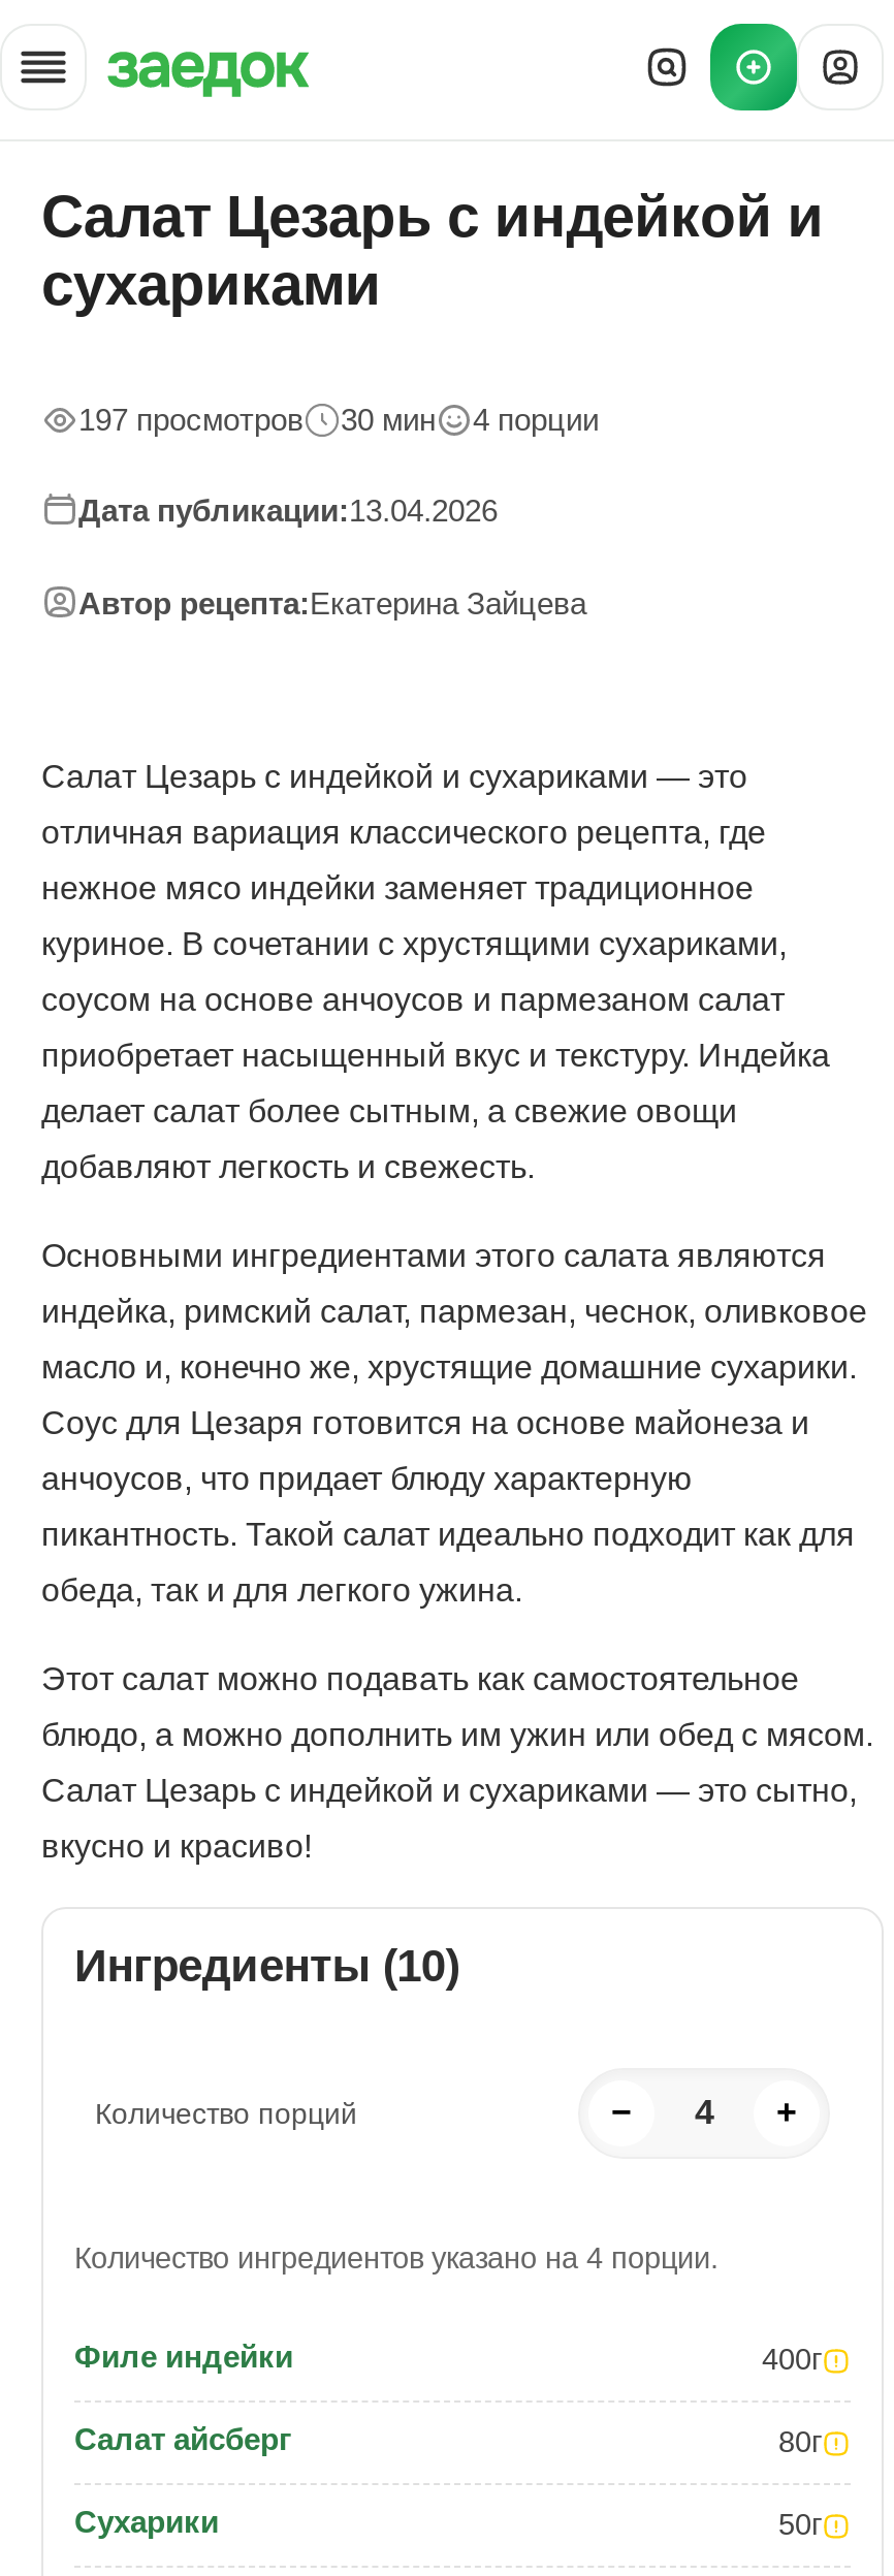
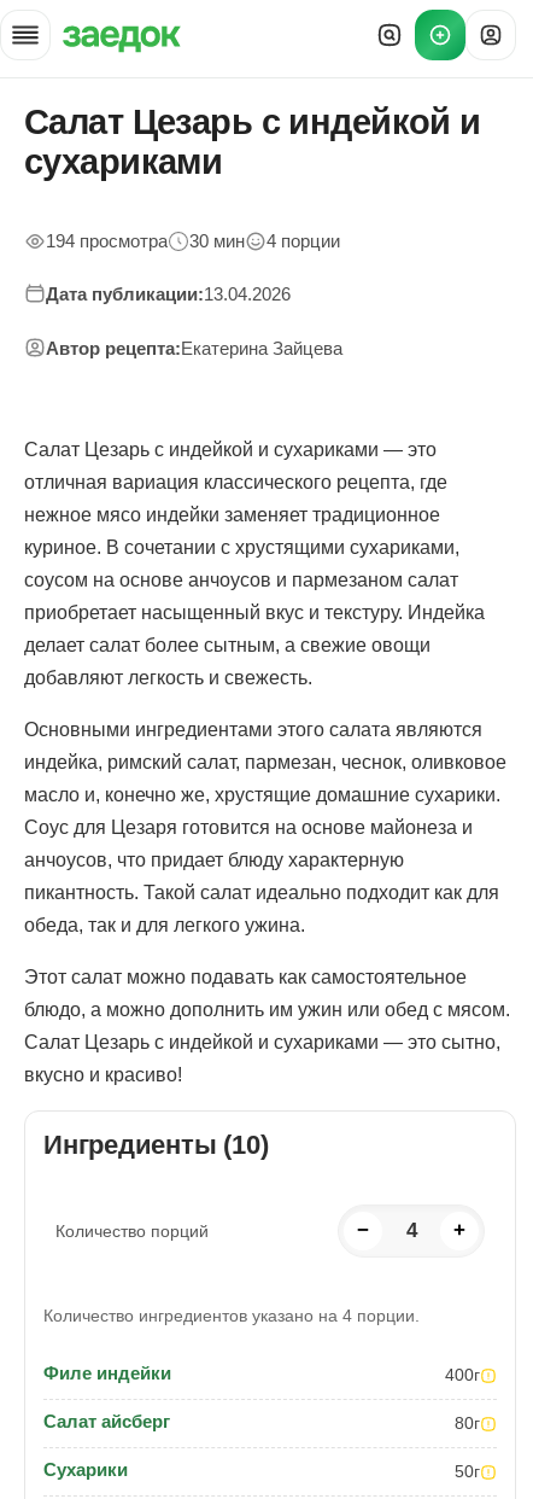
- 197 просмотров
+ 194 просмотра
